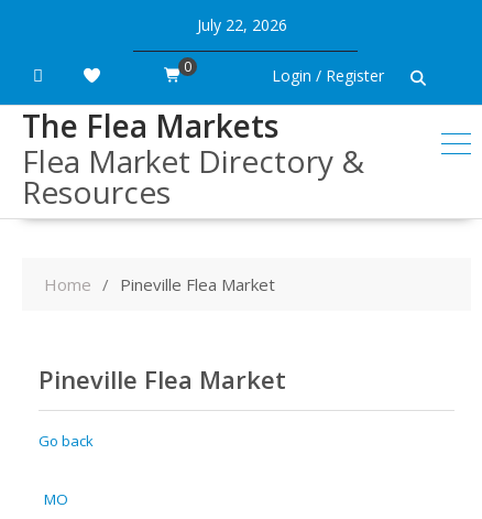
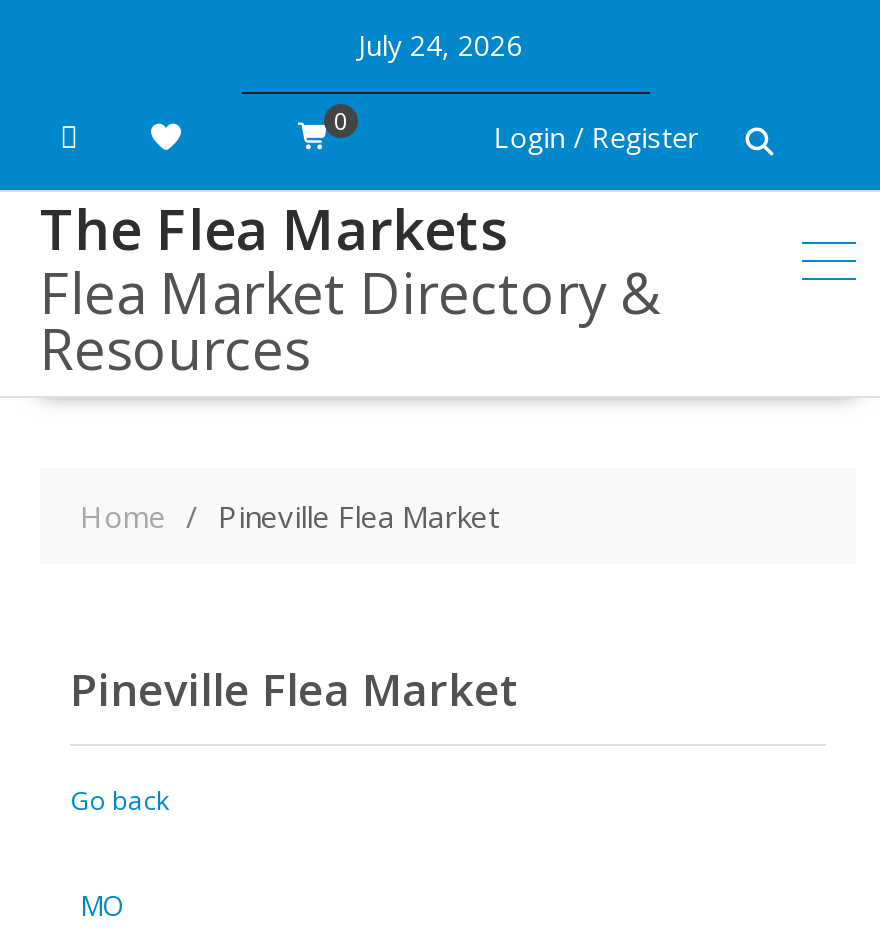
- July 22, 2026
+ July 24, 2026
